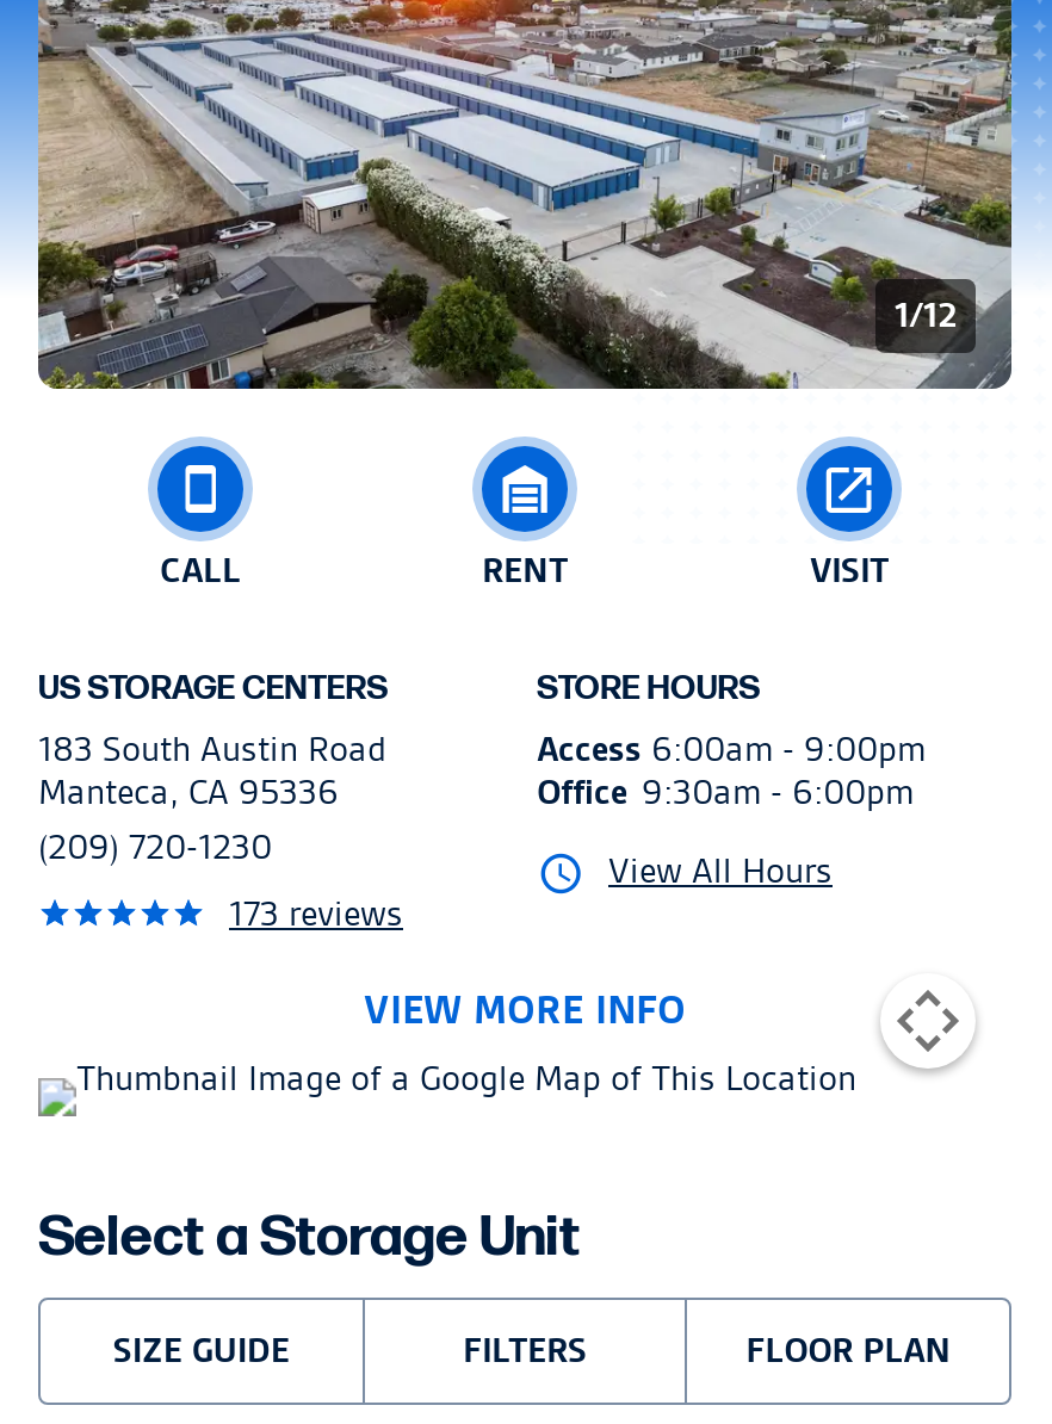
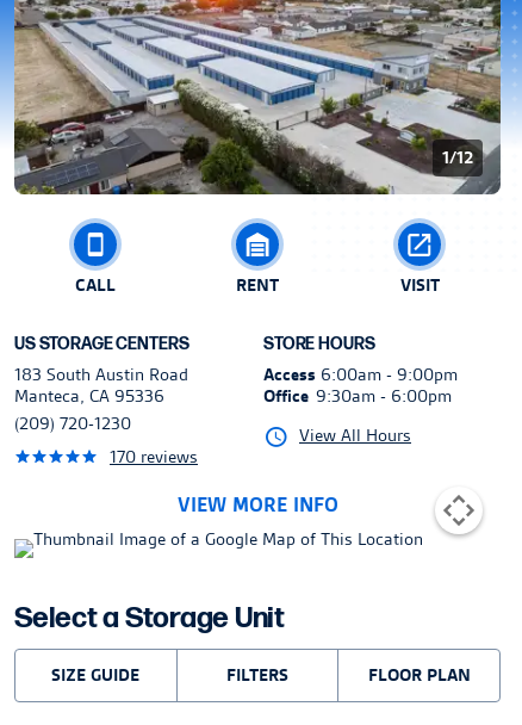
- 173 reviews
+ 170 reviews
